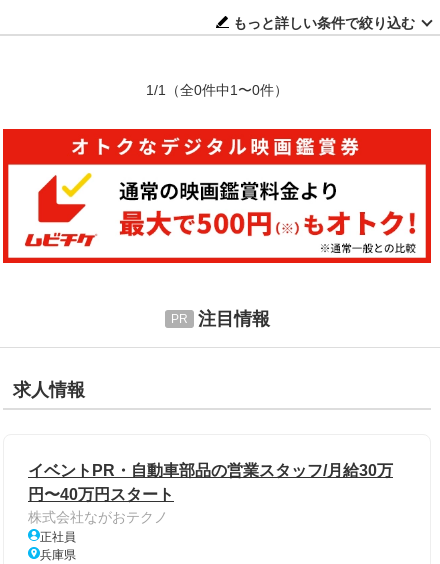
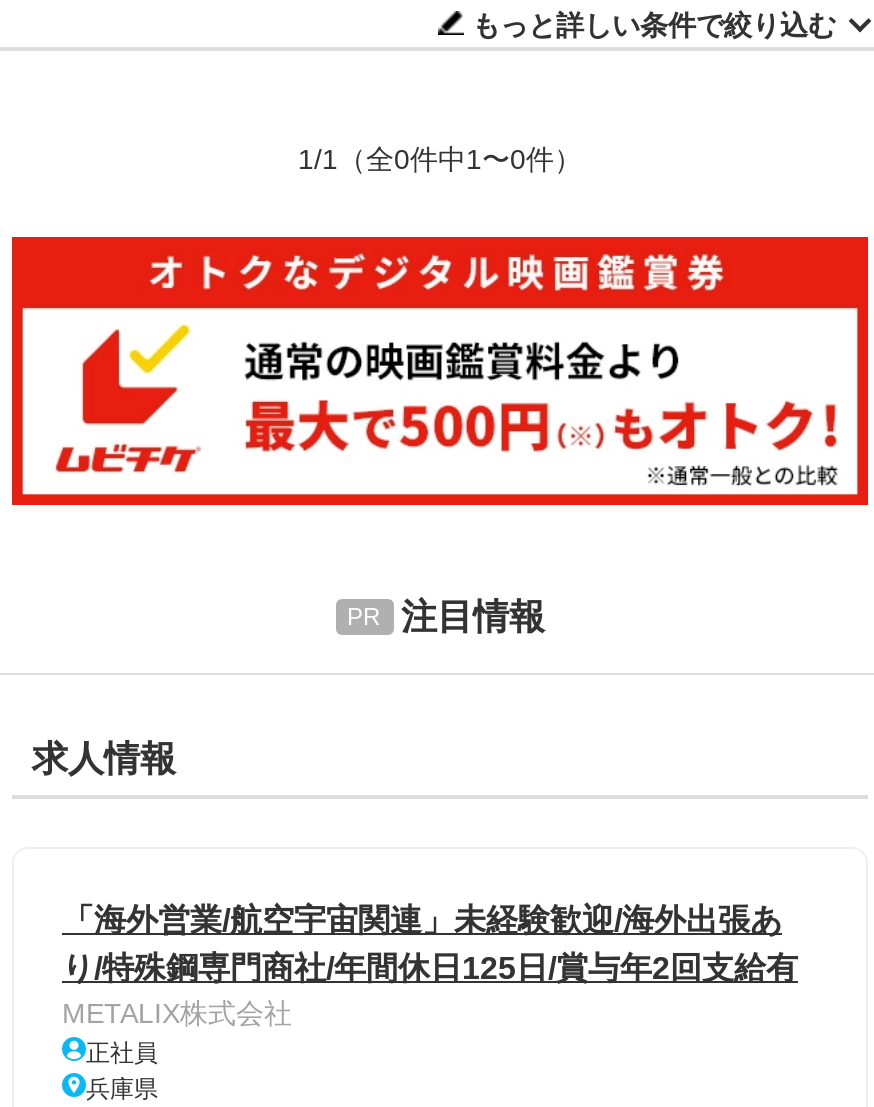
- イベントPR・自動車部品の営業スタッフ/月給30万
- 円〜40万円スタート
- 株式会社ながおテクノ
+ 「海外営業/航空宇宙関連」未経験歓迎/海外出張あ
+ り/特殊鋼専門商社/年間休日125日/賞与年2回支給有
+ METALIX株式会社
